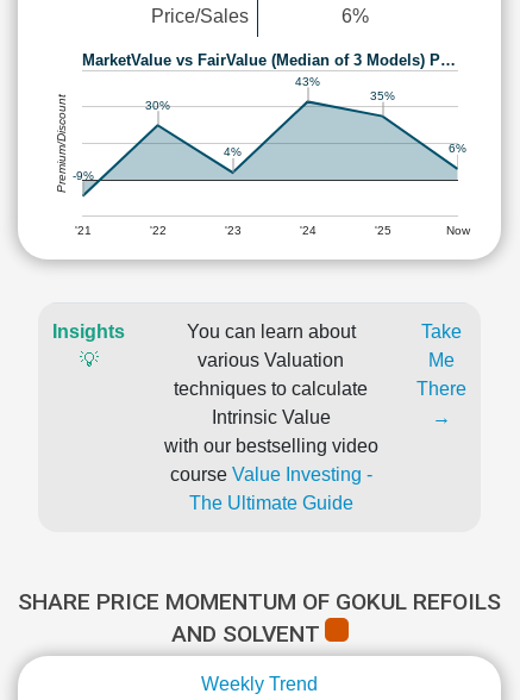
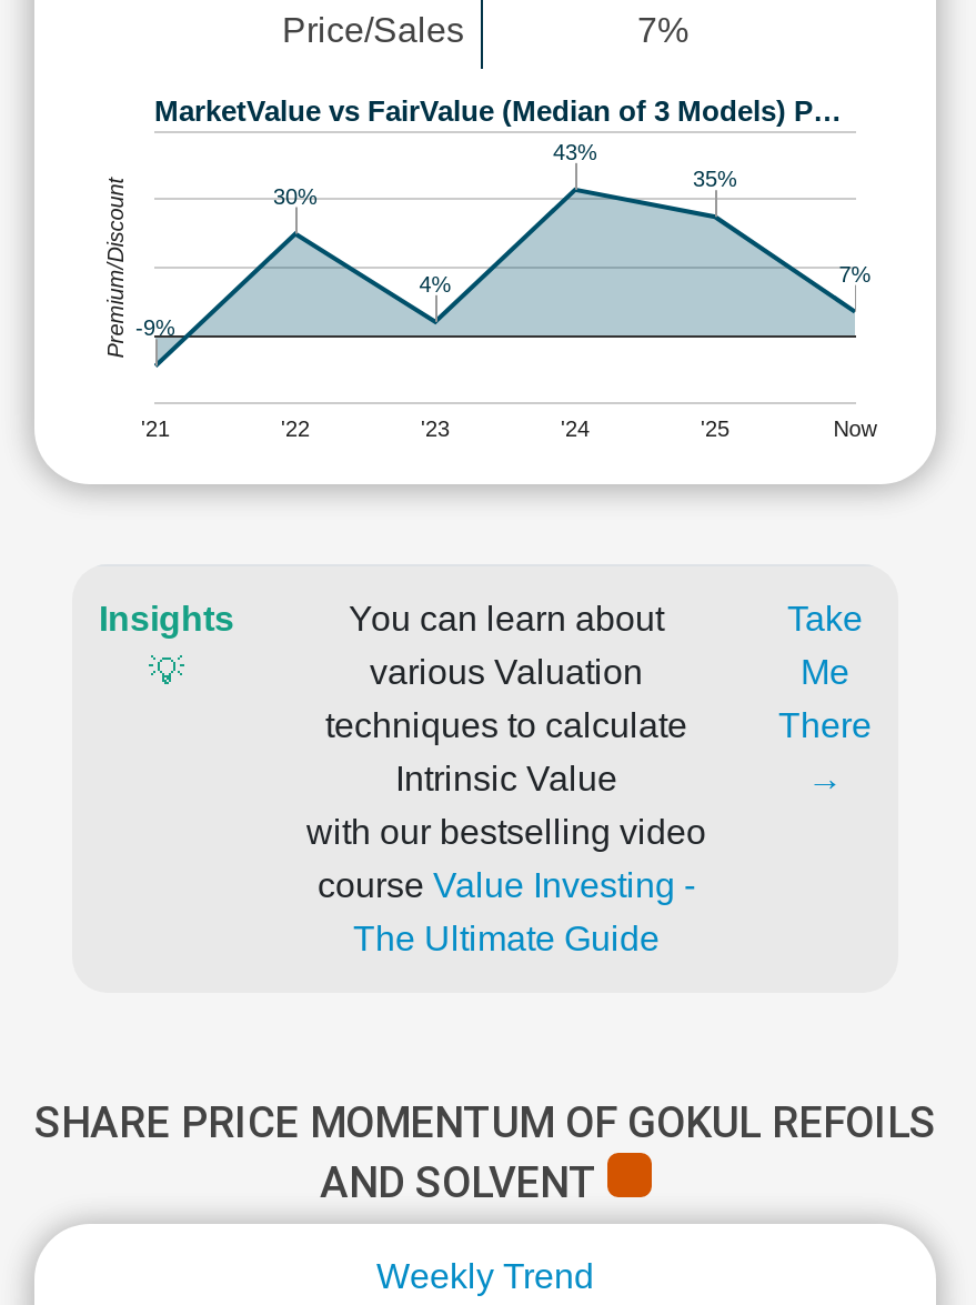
- 6%
+ 7%

- 6%
+ 7%
